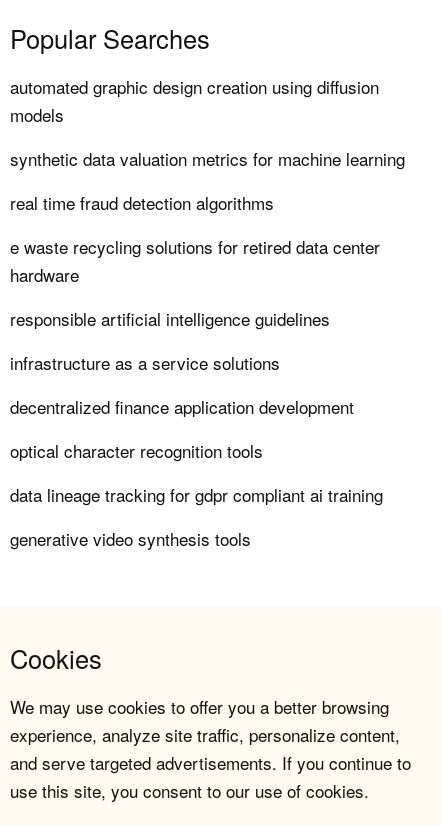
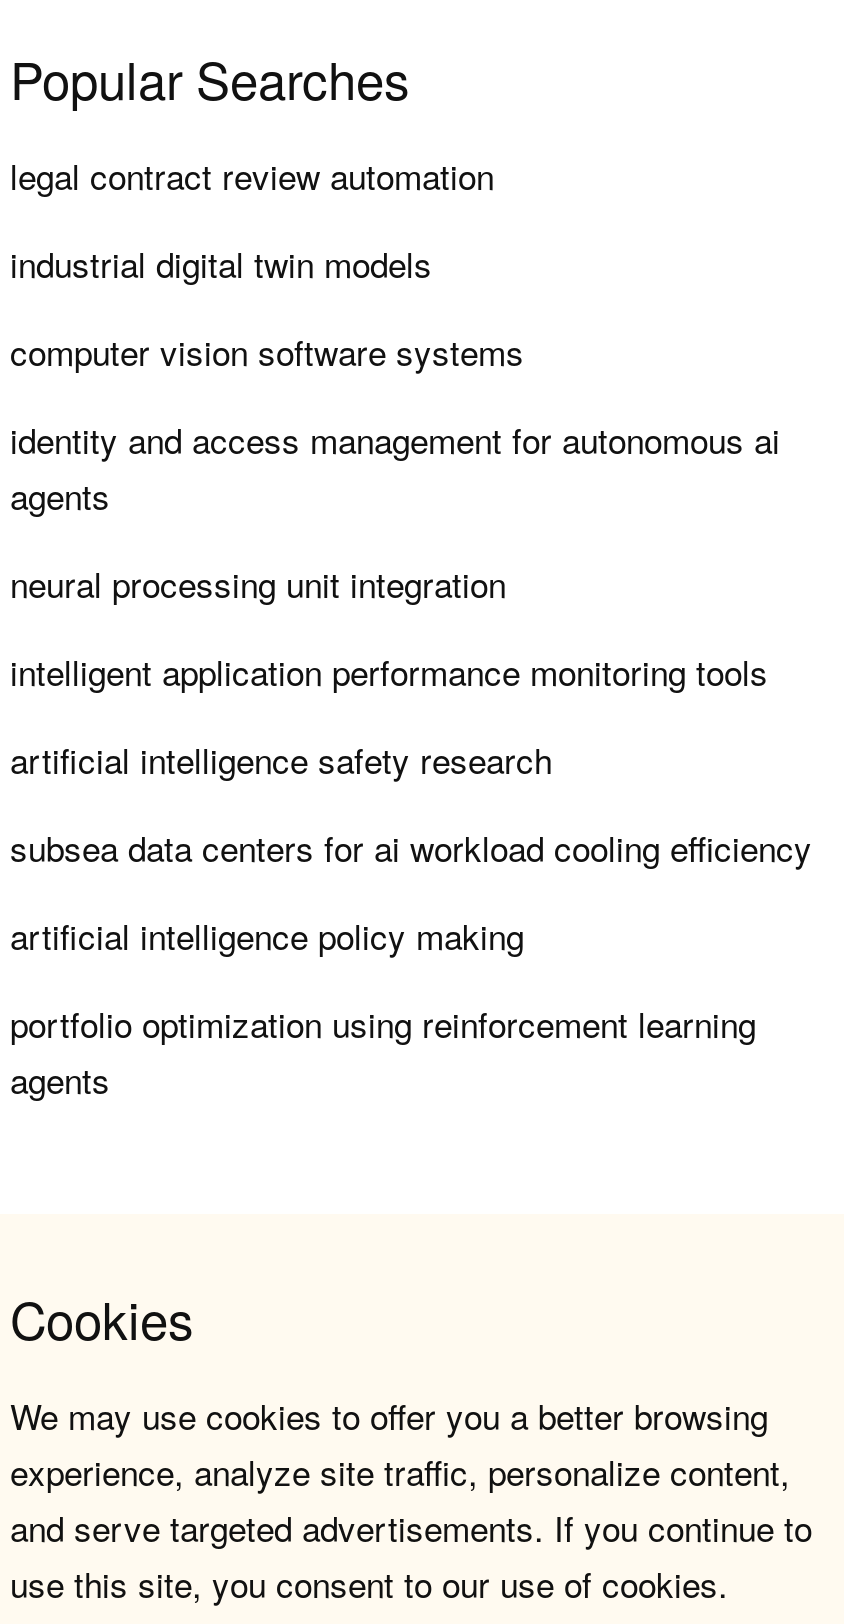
- automated graphic design creation using diffusion
- models
+ legal contract review automation

- synthetic data valuation metrics for machine learning
+ industrial digital twin models

- real time fraud detection algorithms
+ computer vision software systems

- e waste recycling solutions for retired data center
- hardware
+ identity and access management for autonomous ai
+ agents

- responsible artificial intelligence guidelines
+ neural processing unit integration

- infrastructure as a service solutions
+ intelligent application performance monitoring tools

- decentralized finance application development
+ artificial intelligence safety research

- optical character recognition tools
+ subsea data centers for ai workload cooling efficiency

- data lineage tracking for gdpr compliant ai training
+ artificial intelligence policy making

- generative video synthesis tools
+ portfolio optimization using reinforcement learning
+ agents
